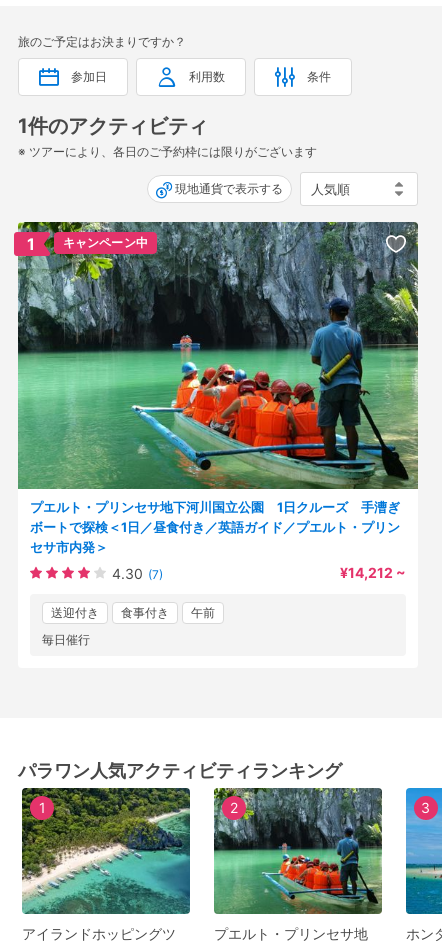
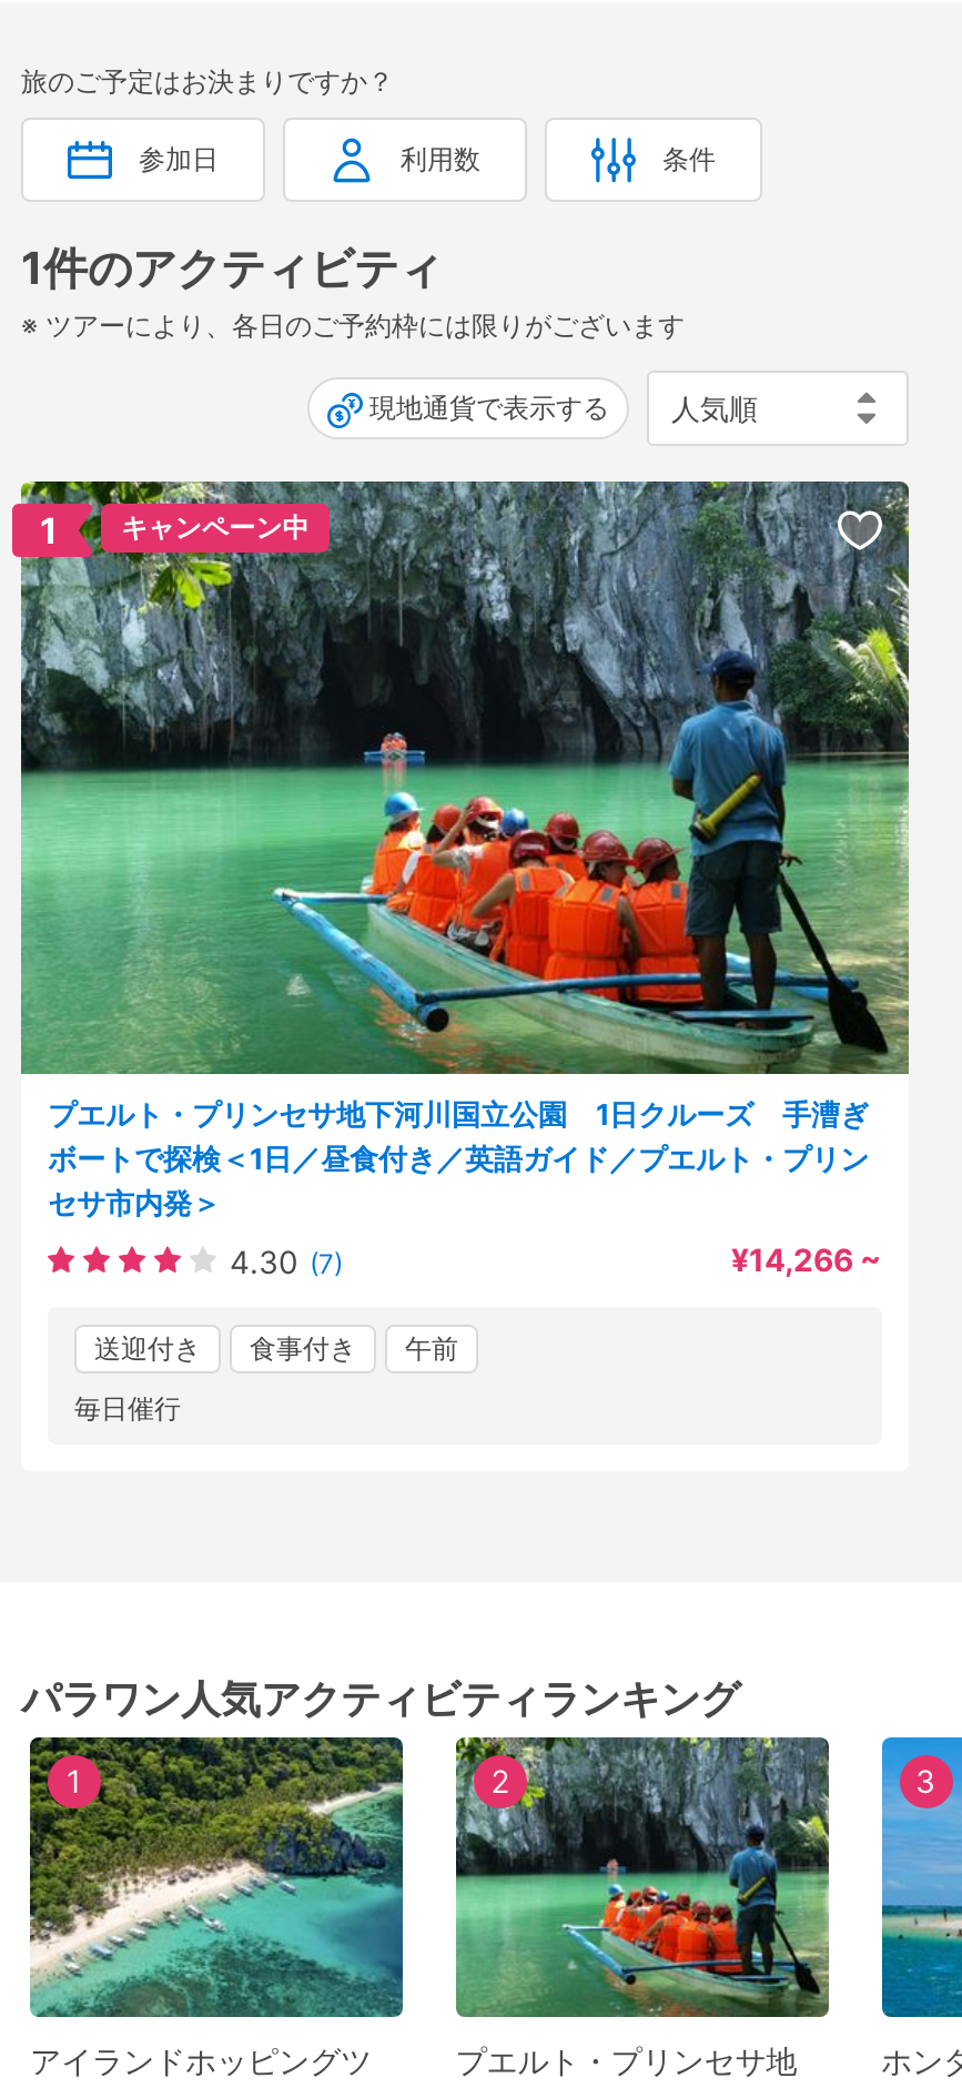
- ¥14,212 ~
+ ¥14,266 ~
